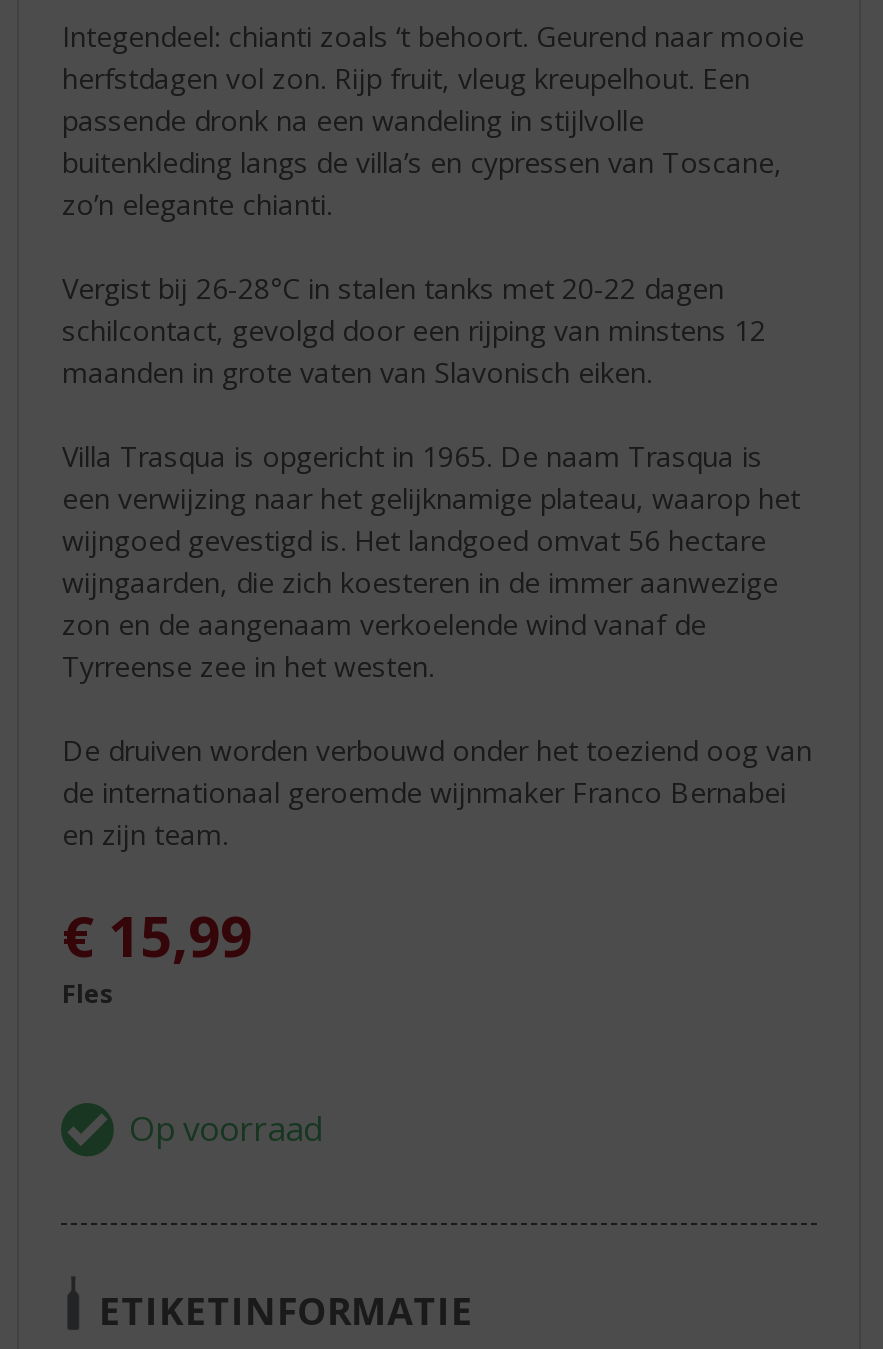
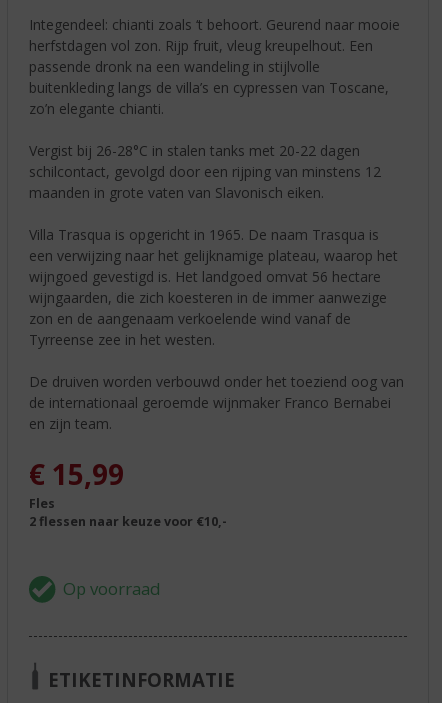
+ 2 flessen naar keuze voor €10,-
